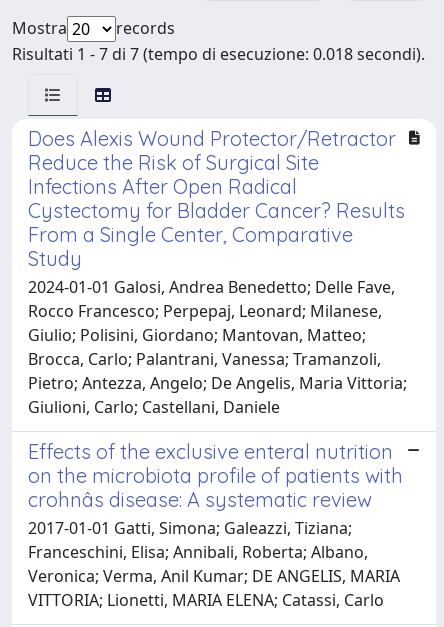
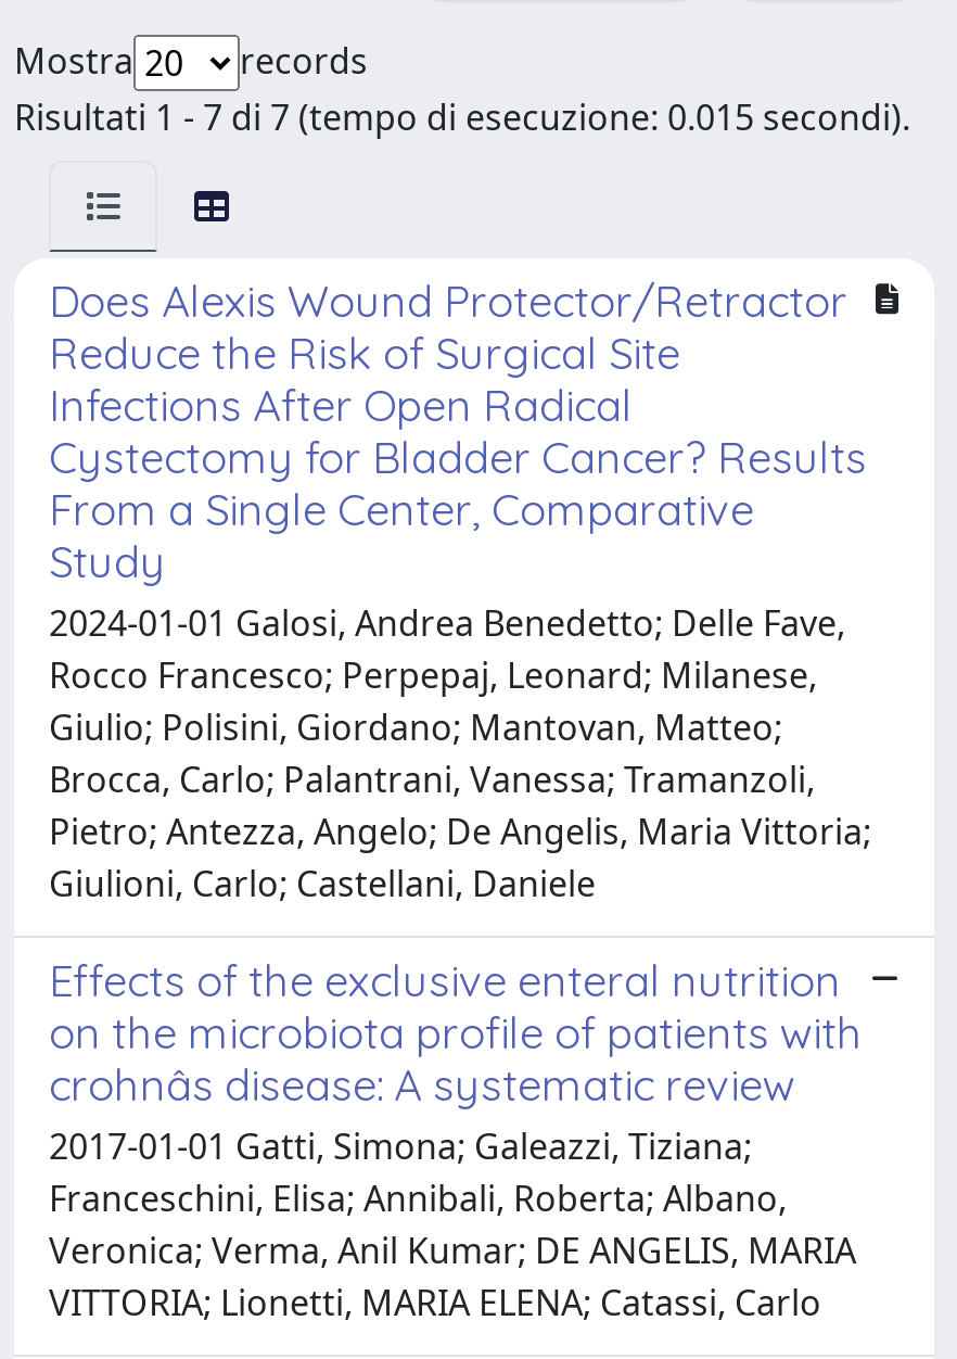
- Risultati 1 - 7 di 7 (tempo di esecuzione: 0.018 secondi).
+ Risultati 1 - 7 di 7 (tempo di esecuzione: 0.015 secondi).
